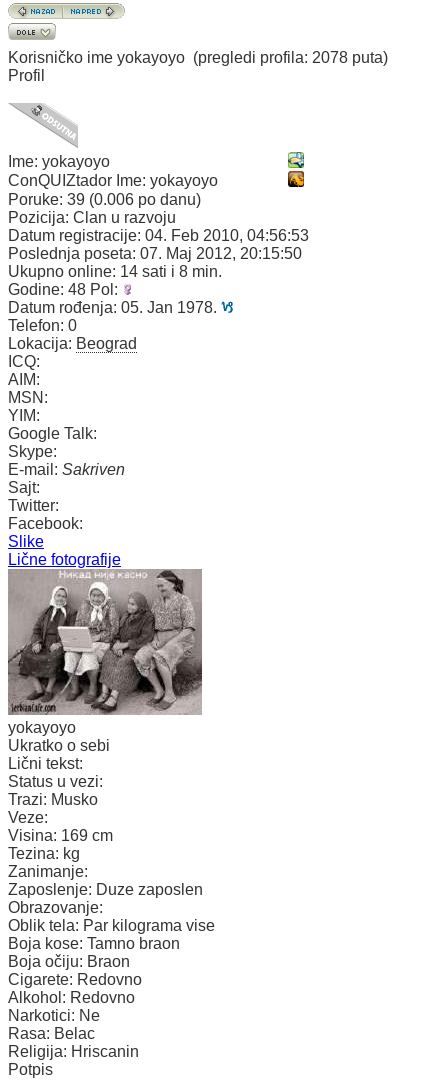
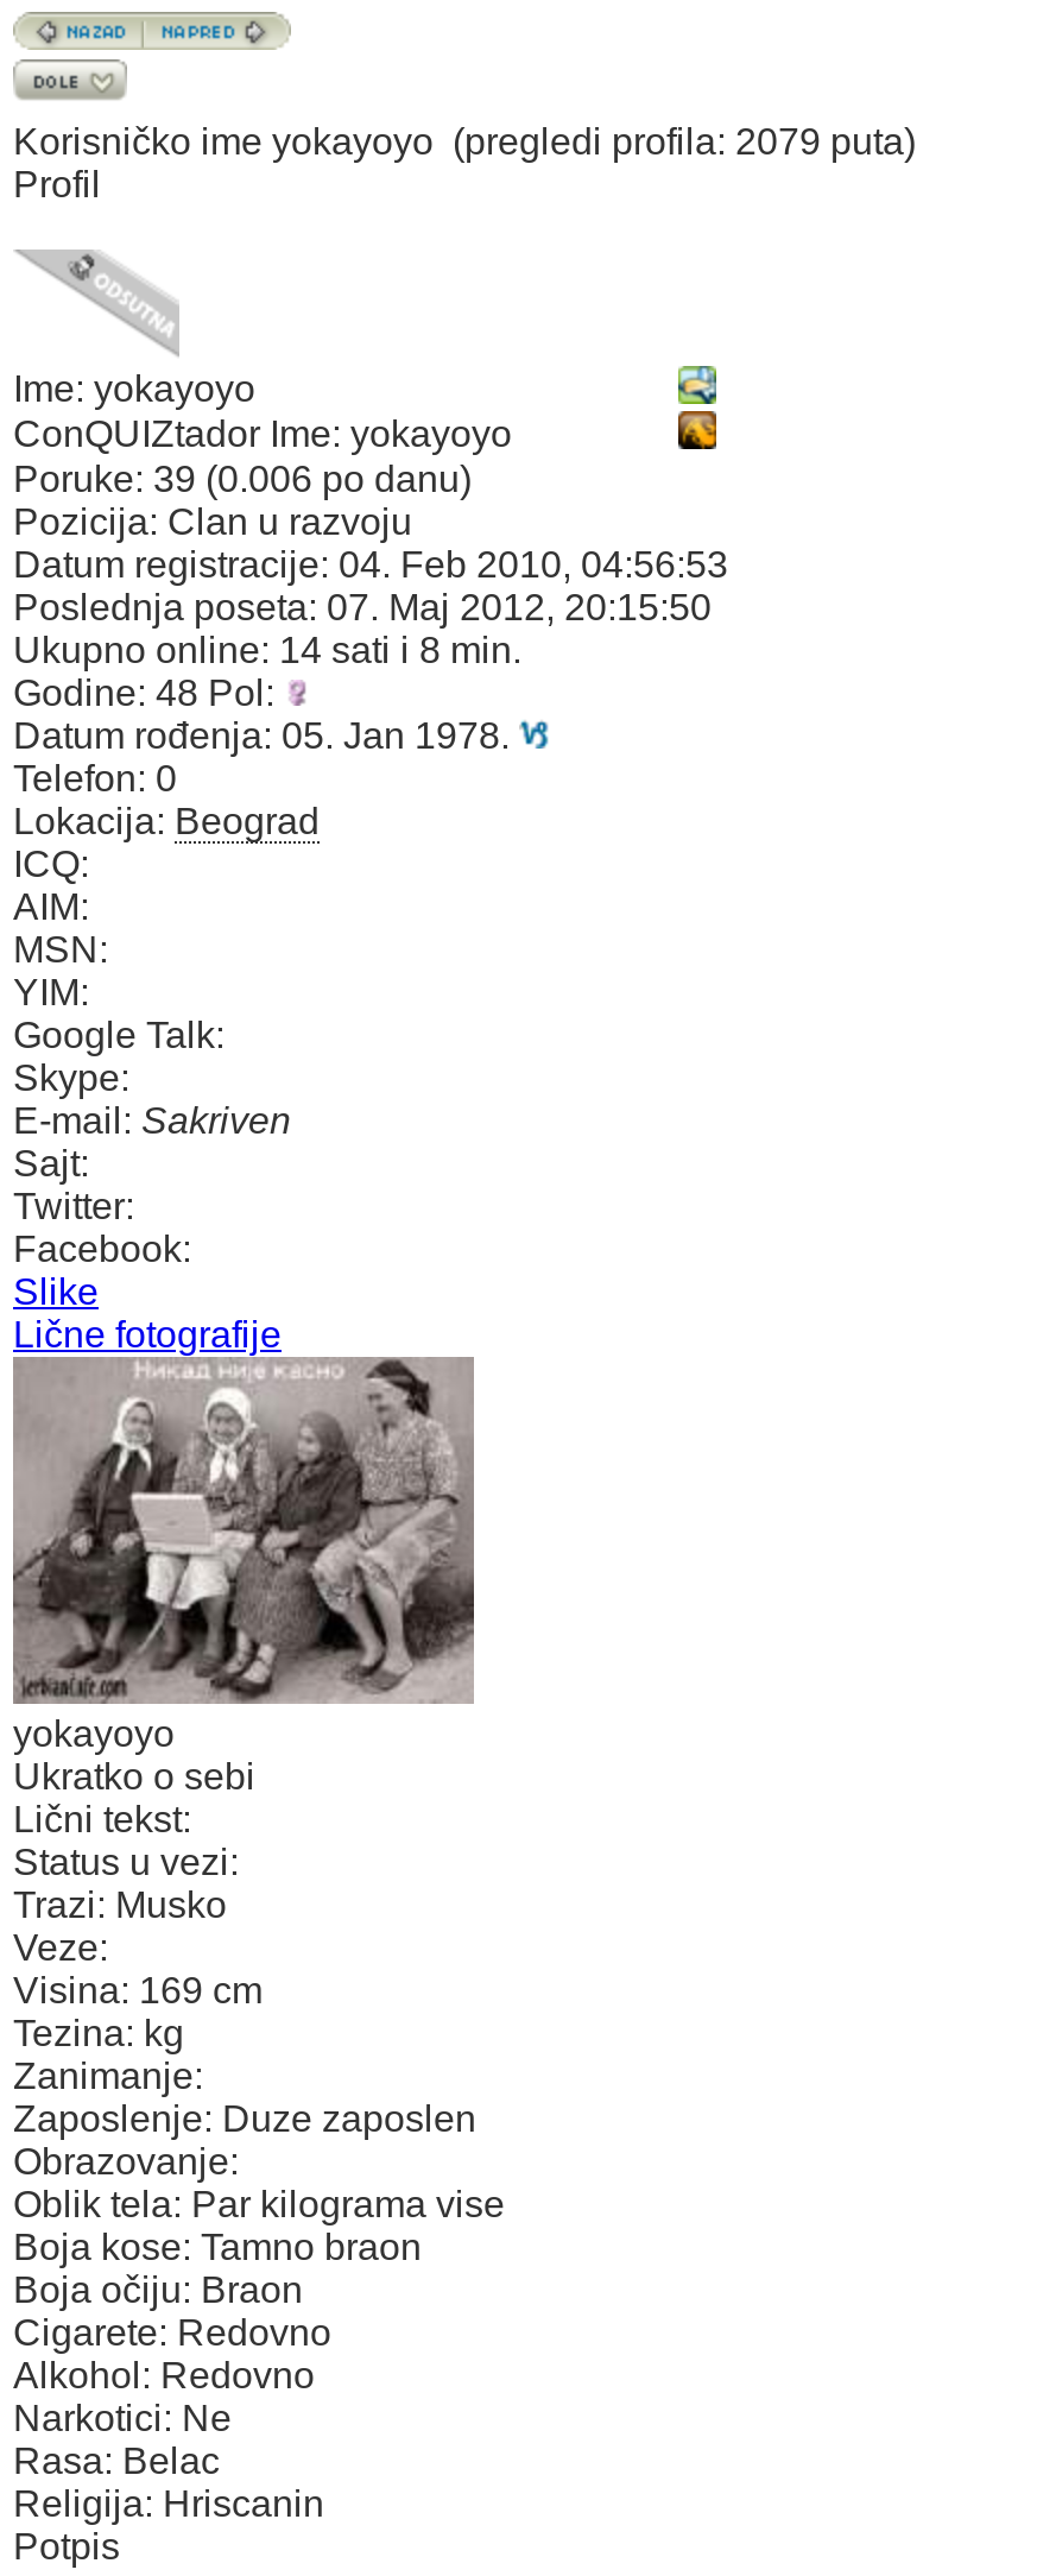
- Korisničko ime yokayoyo (pregledi profila: 2078 puta)
+ Korisničko ime yokayoyo (pregledi profila: 2079 puta)
